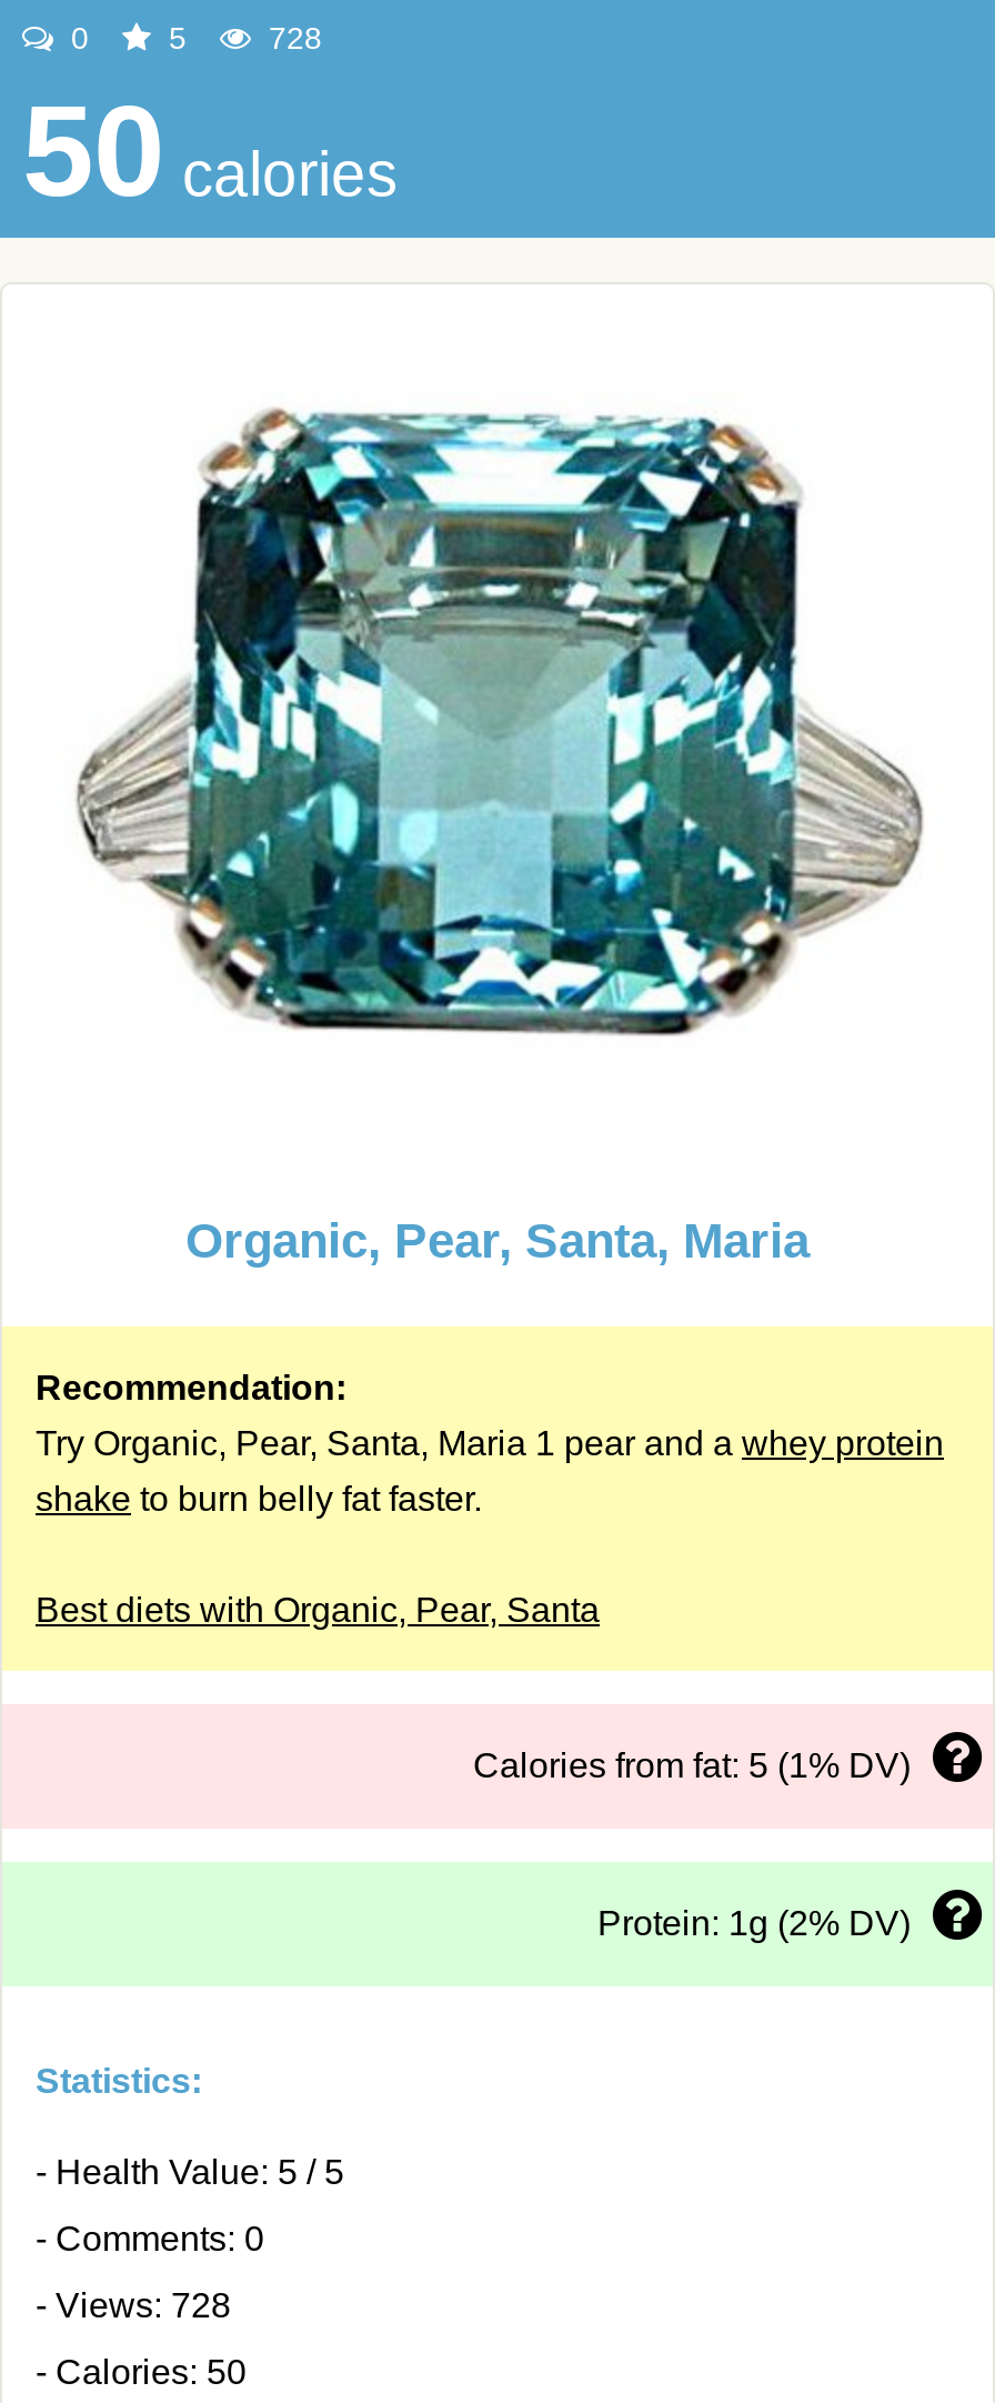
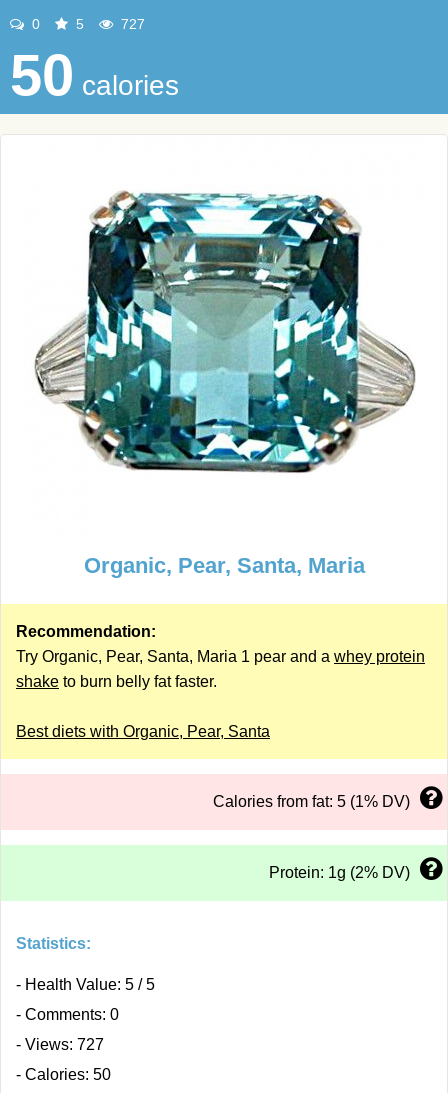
- 728
+ 727

- - Views: 728
+ - Views: 727
